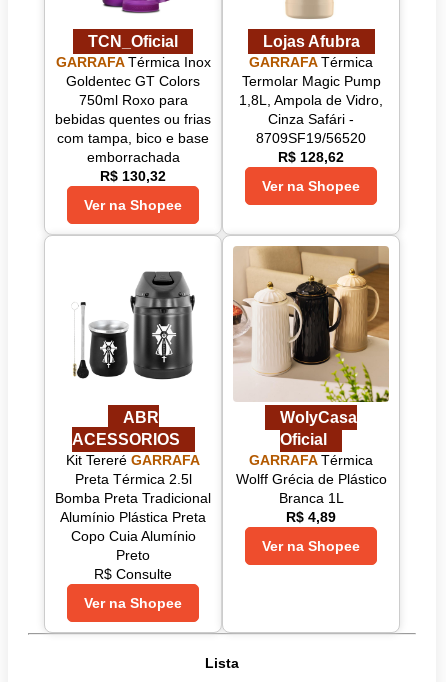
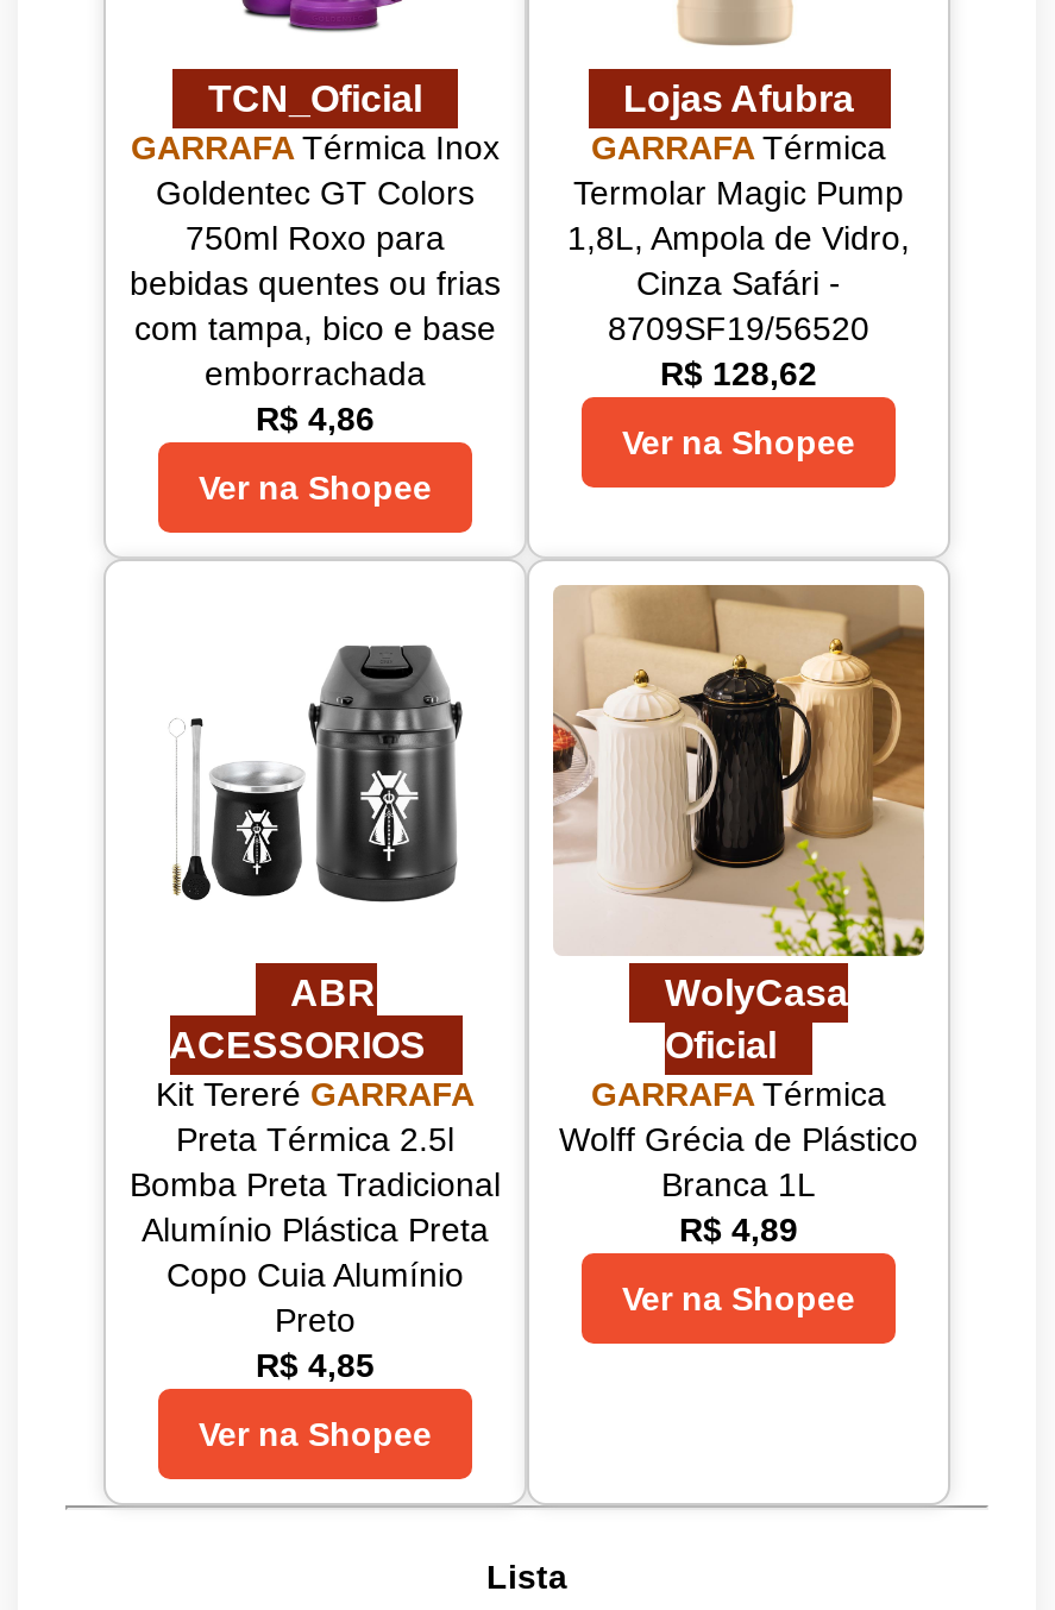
- R$ 130,32
+ R$ 4,86

- R$ Consulte
+ R$ 4,85
